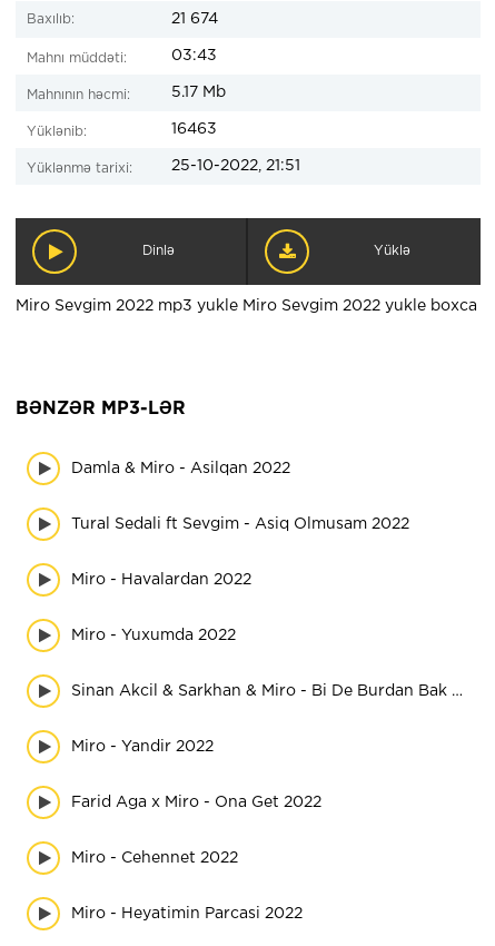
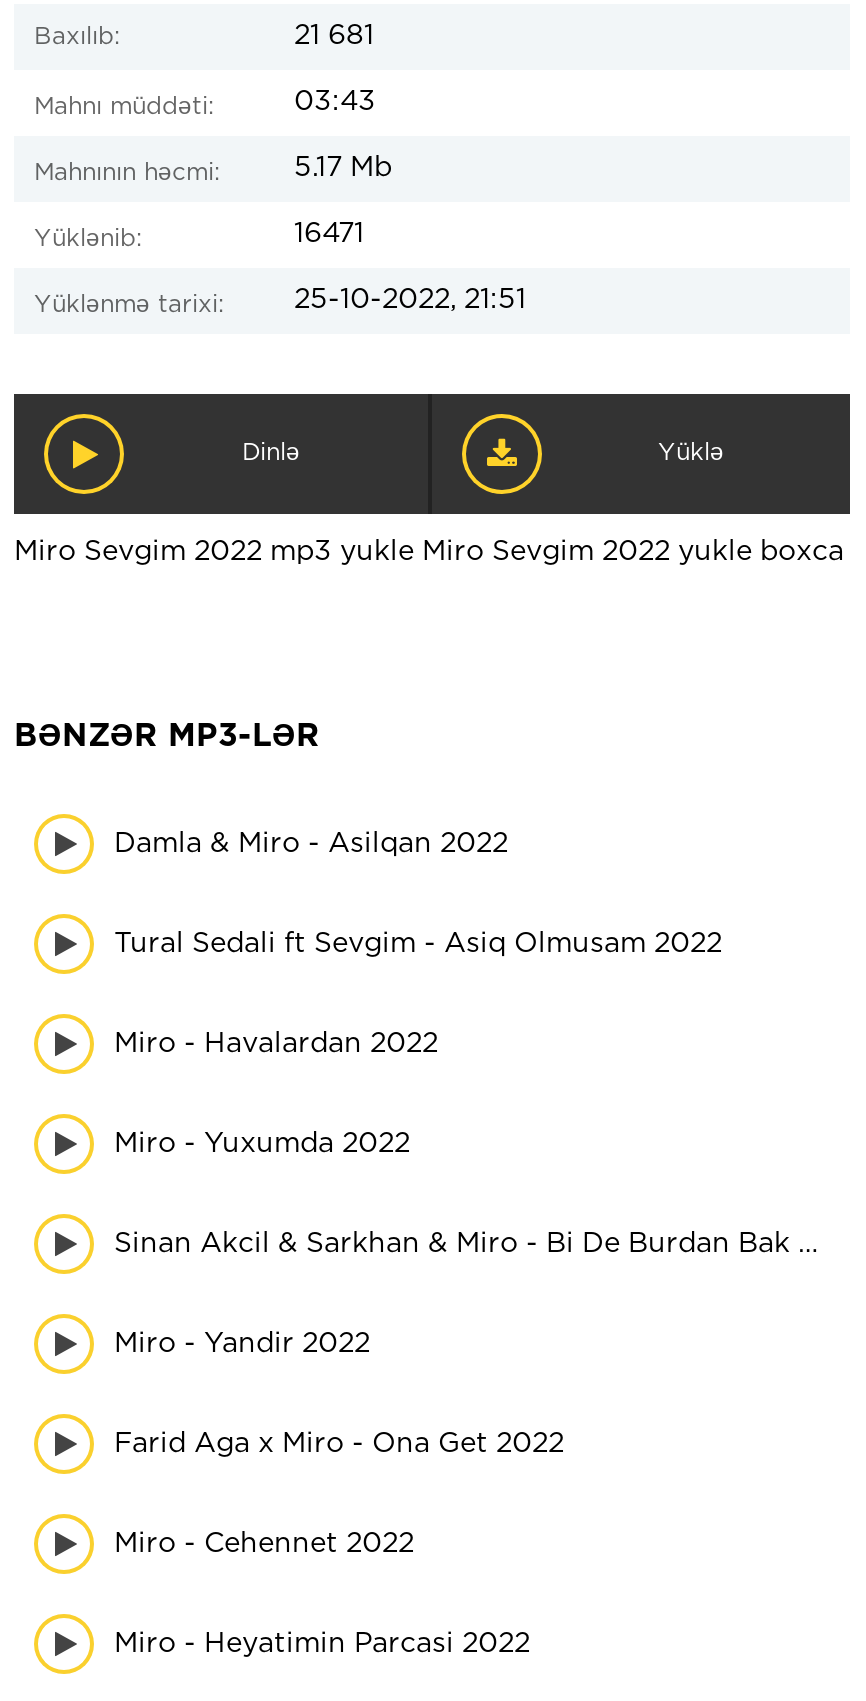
- 21 674
+ 21 681

- 16463
+ 16471
